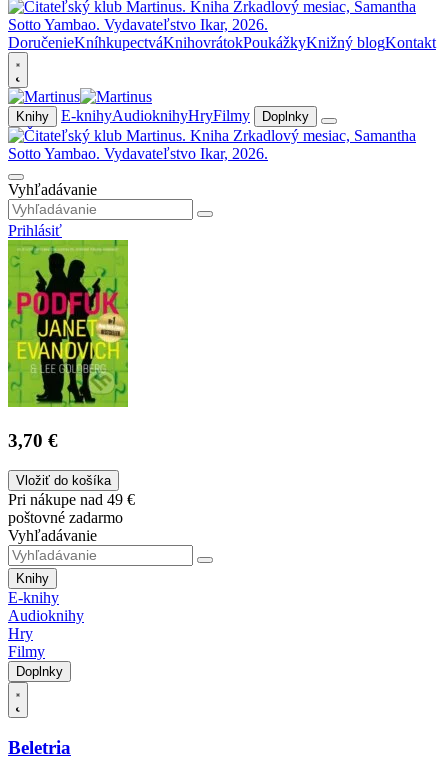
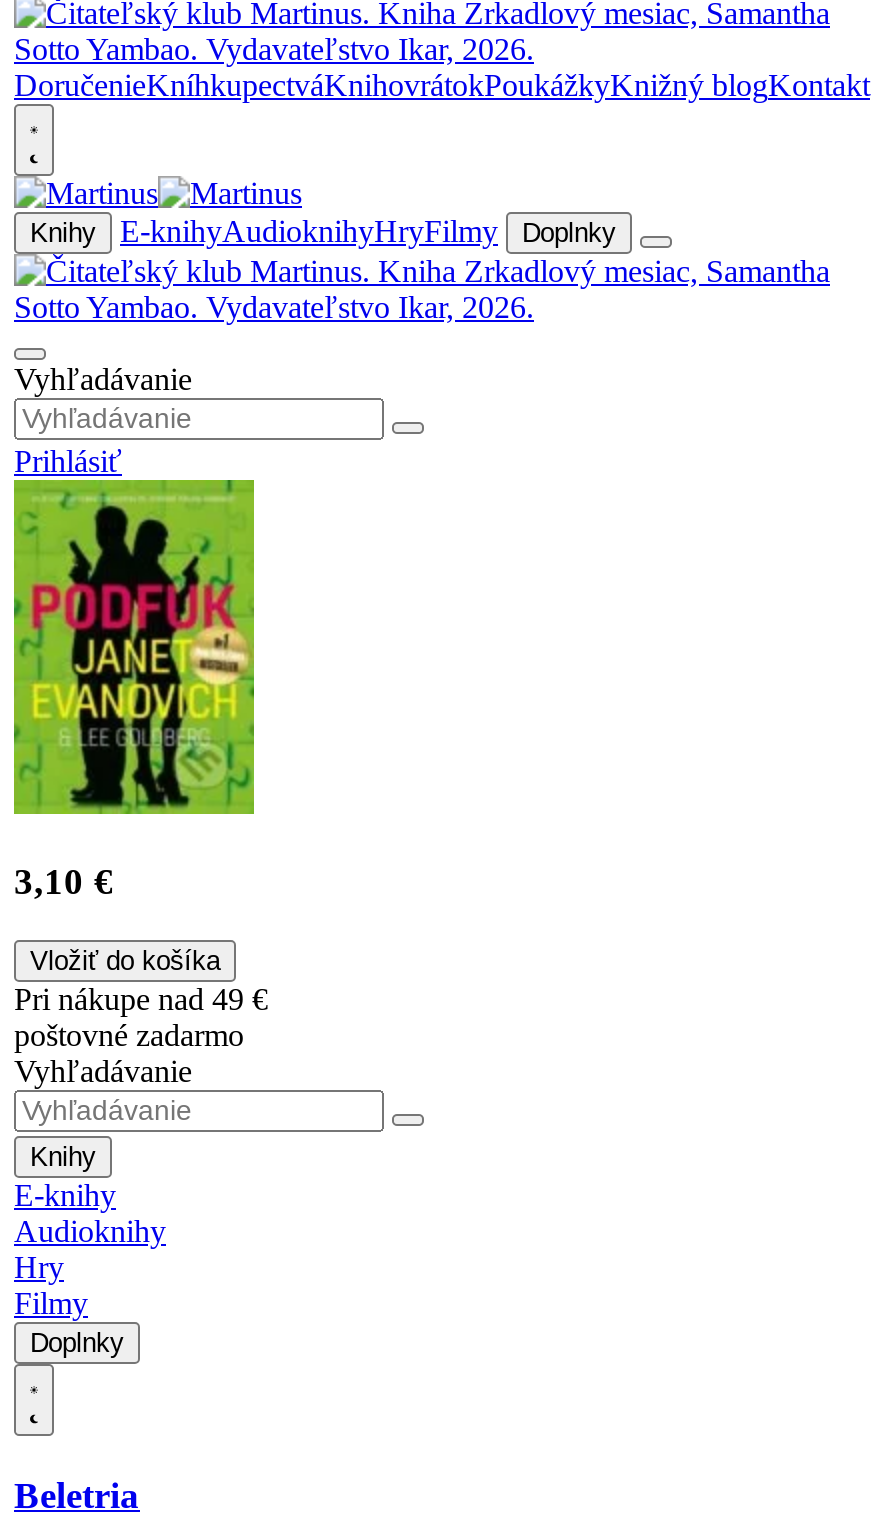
- 3,70 €
+ 3,10 €
